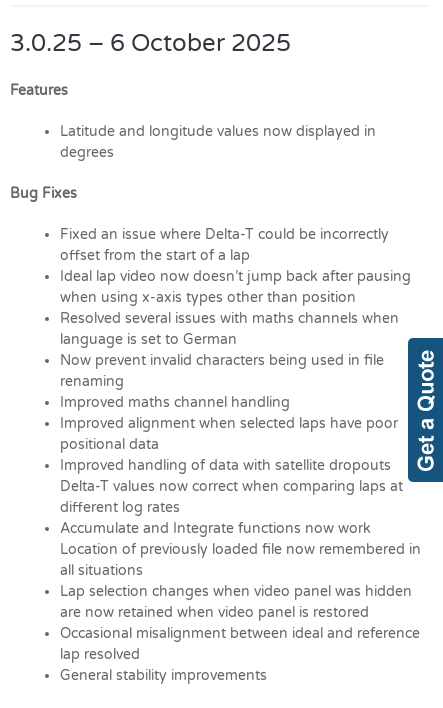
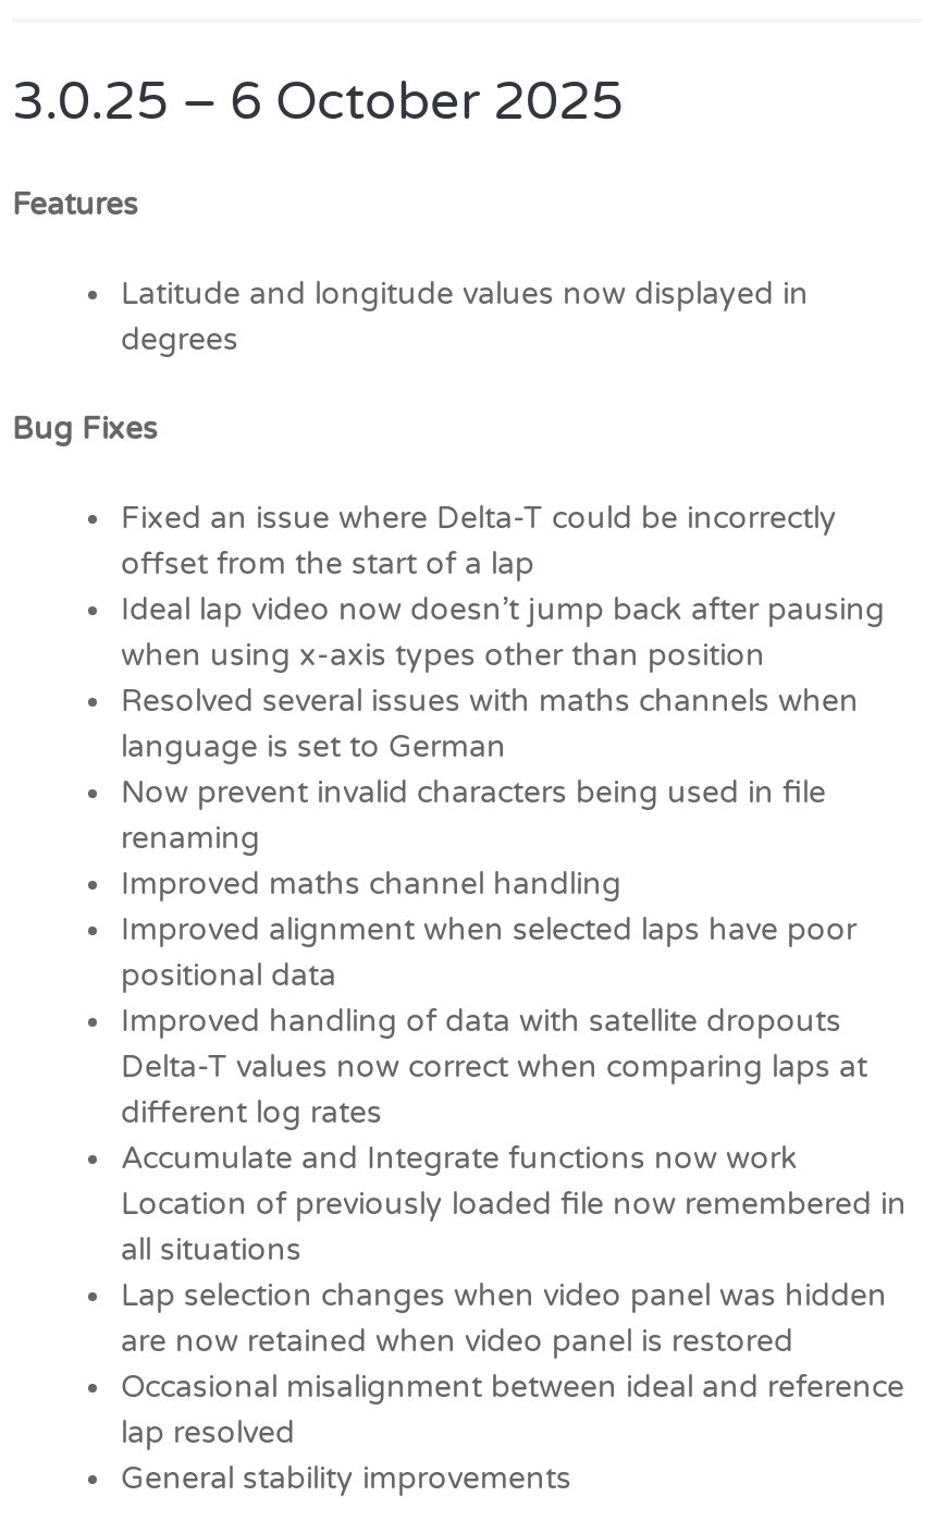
- [image]
